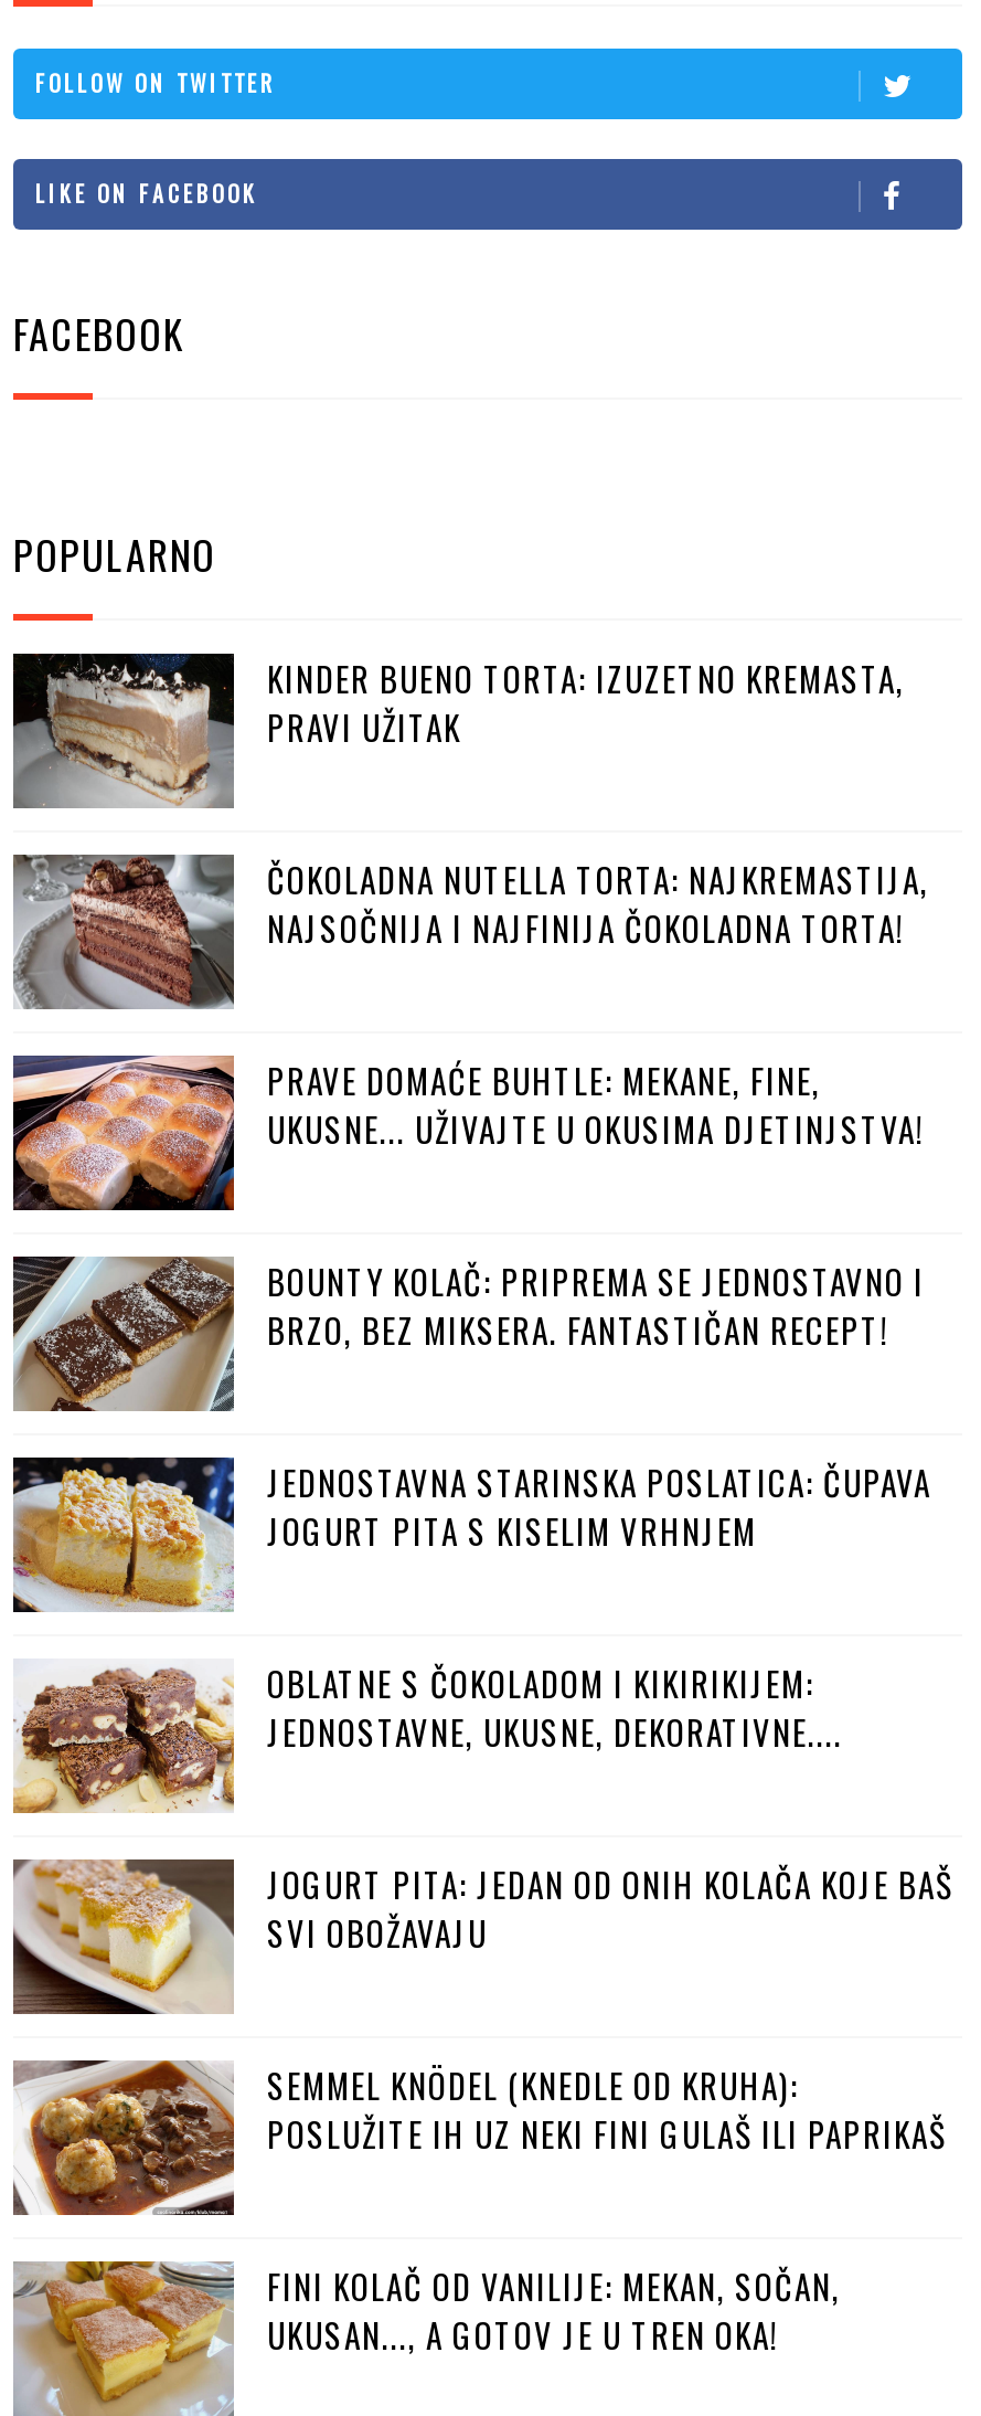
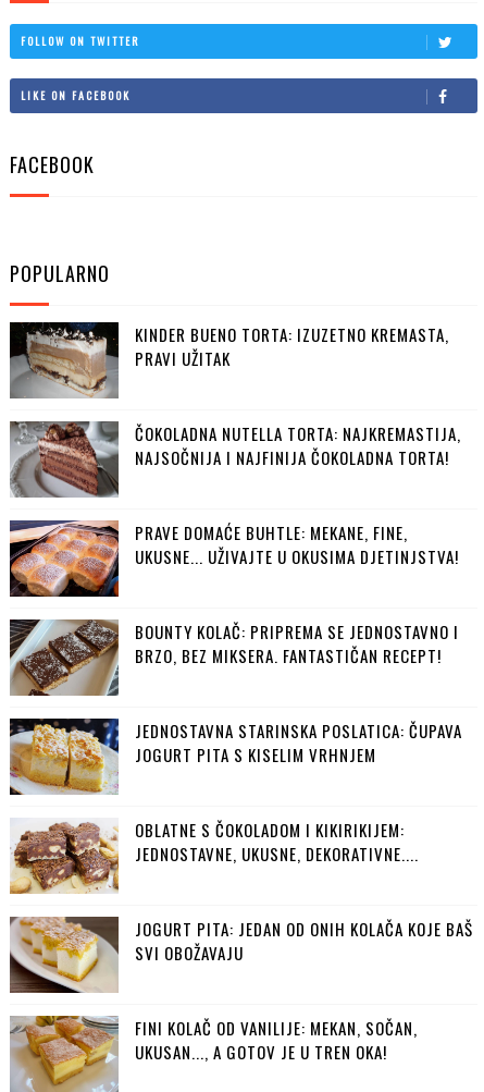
- [image]
- SEMMEL KNÖDEL (KNEDLE OD KRUHA):
- POSLUŽITE IH UZ NEKI FINI GULAŠ ILI PAPRIKAŠ
